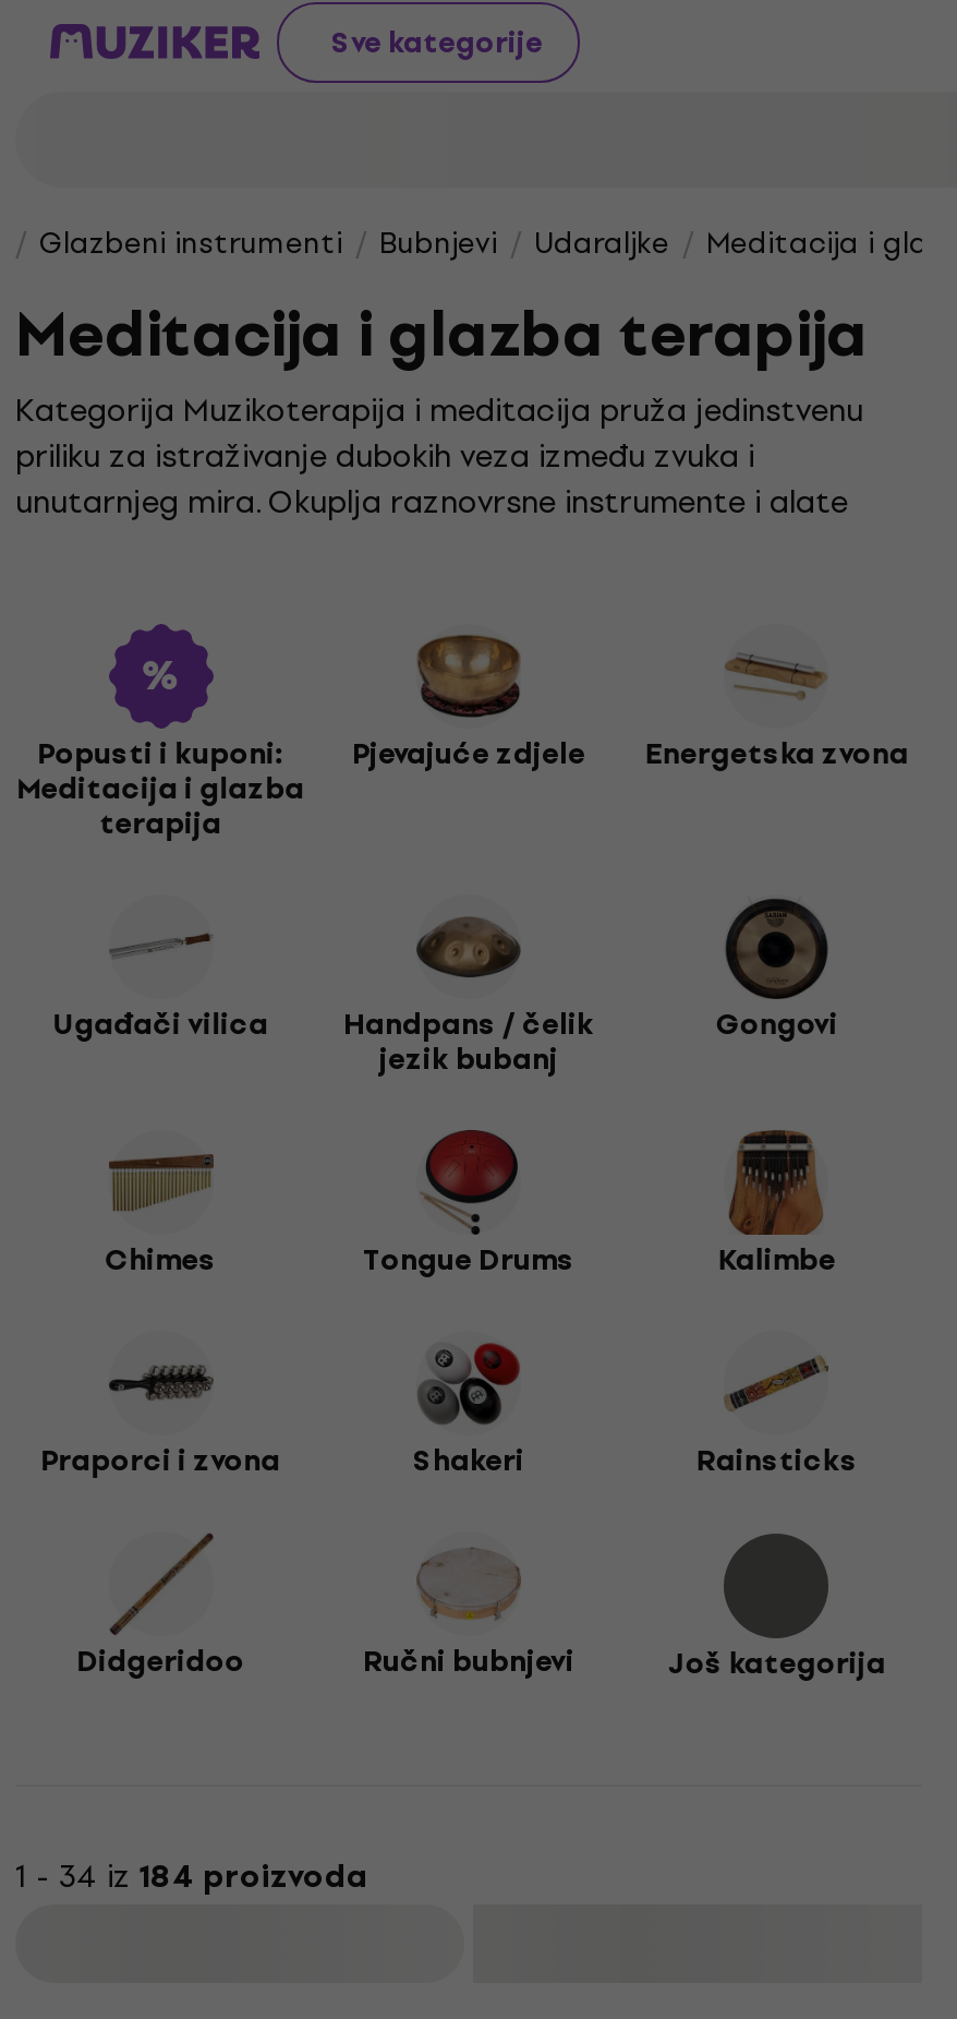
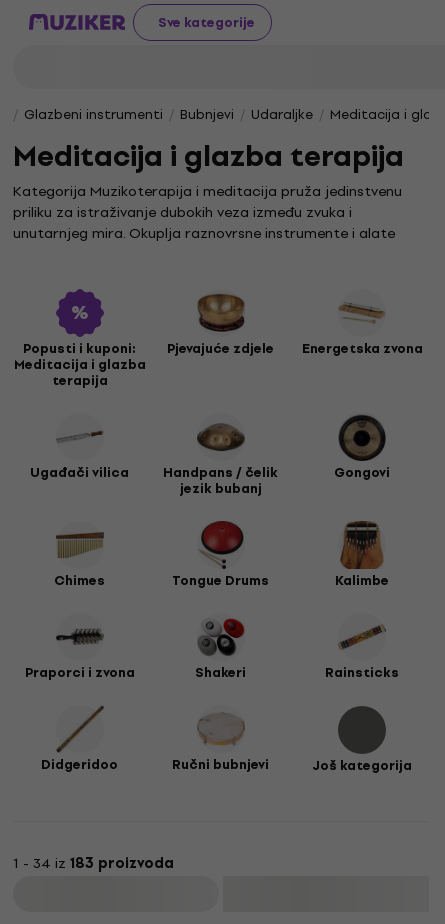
- 1 - 34 iz 184 proizvoda
+ 1 - 34 iz 183 proizvoda
